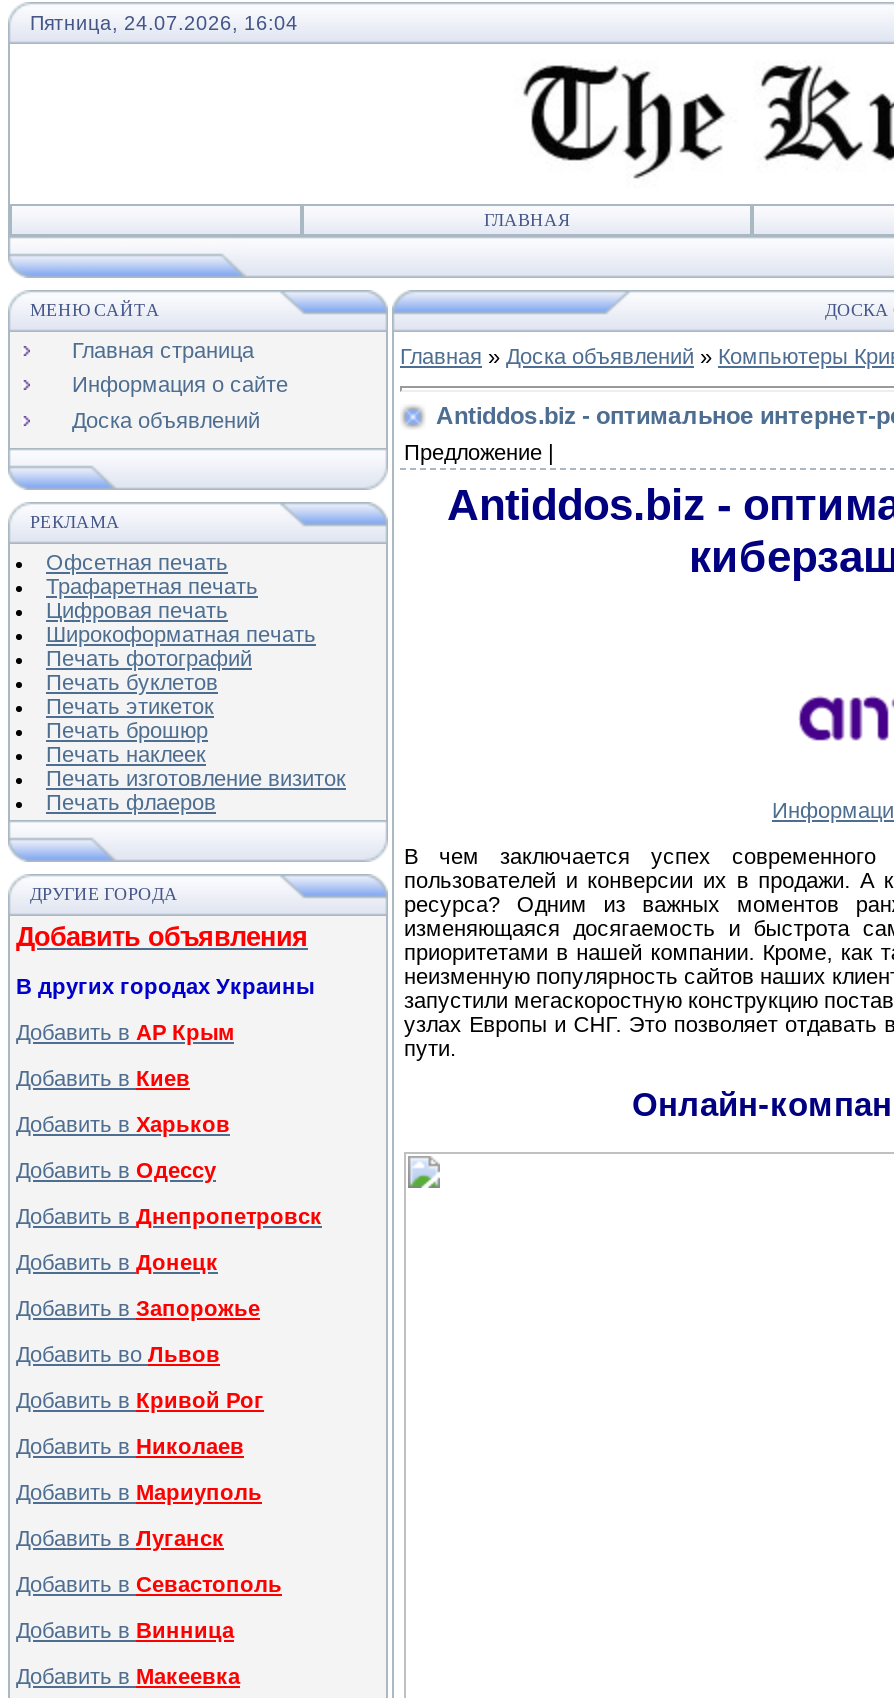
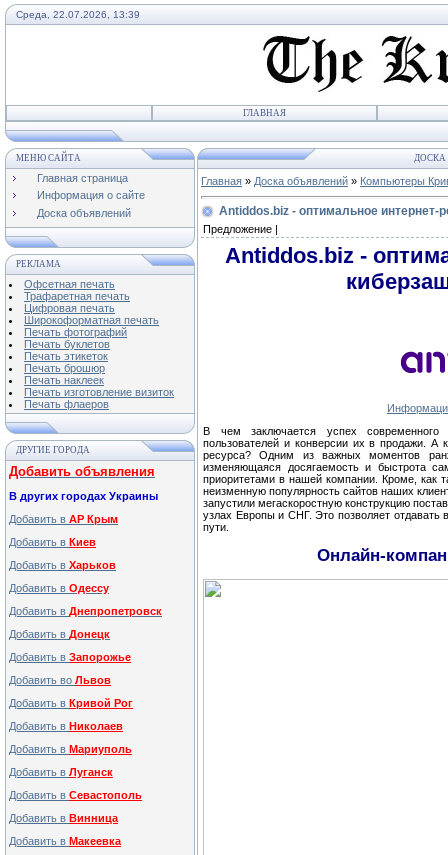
- Пятница, 24.07.2026, 16:04
+ Среда, 22.07.2026, 13:39
